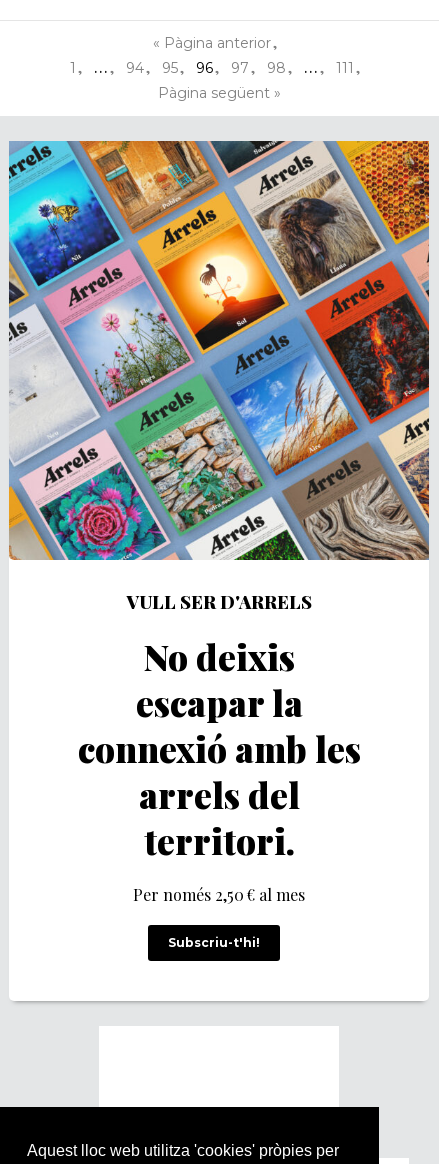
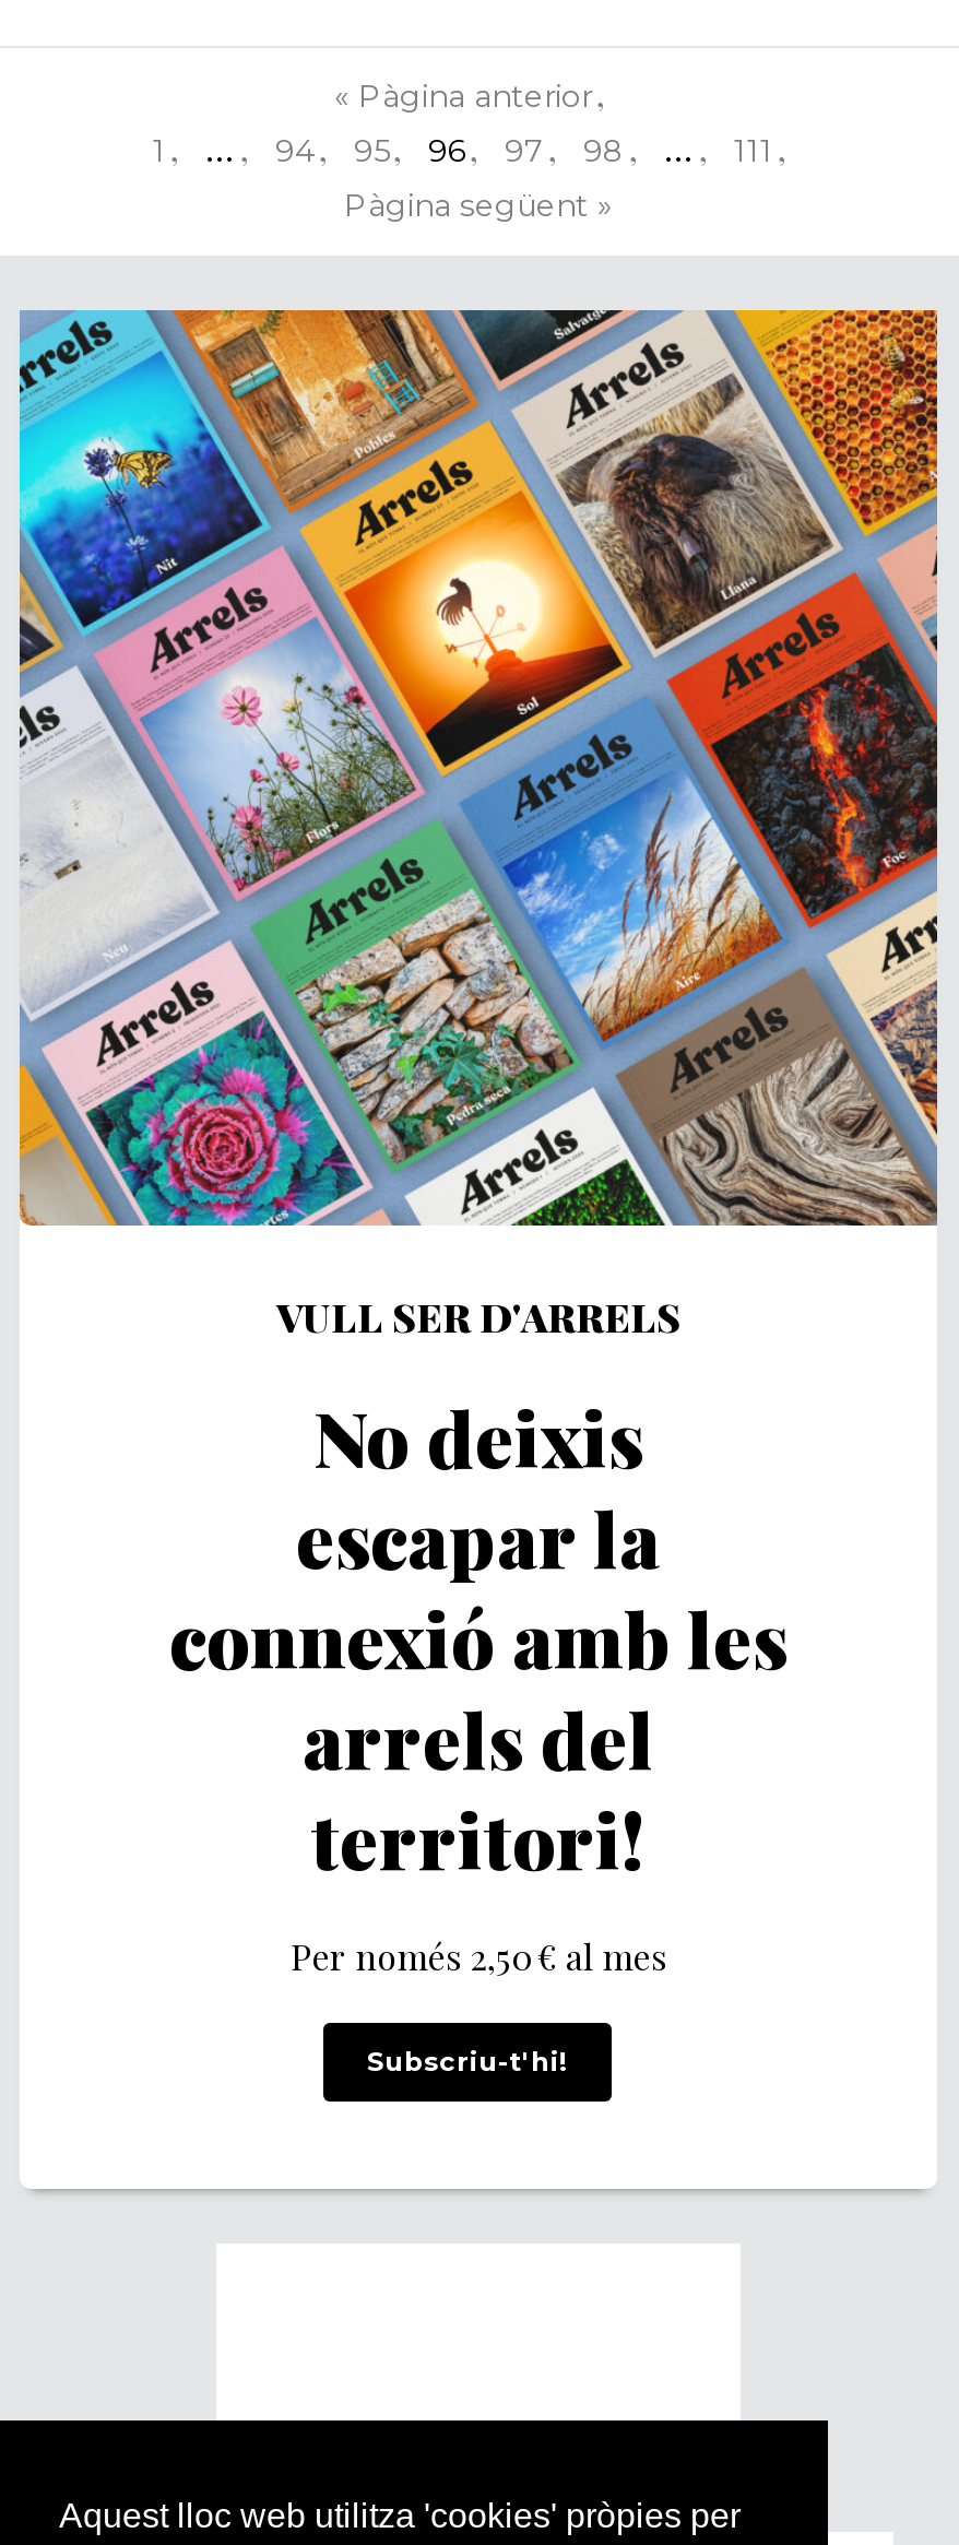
- territori.
+ territori!
